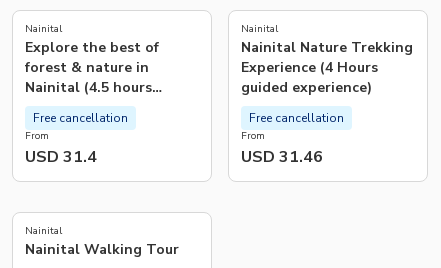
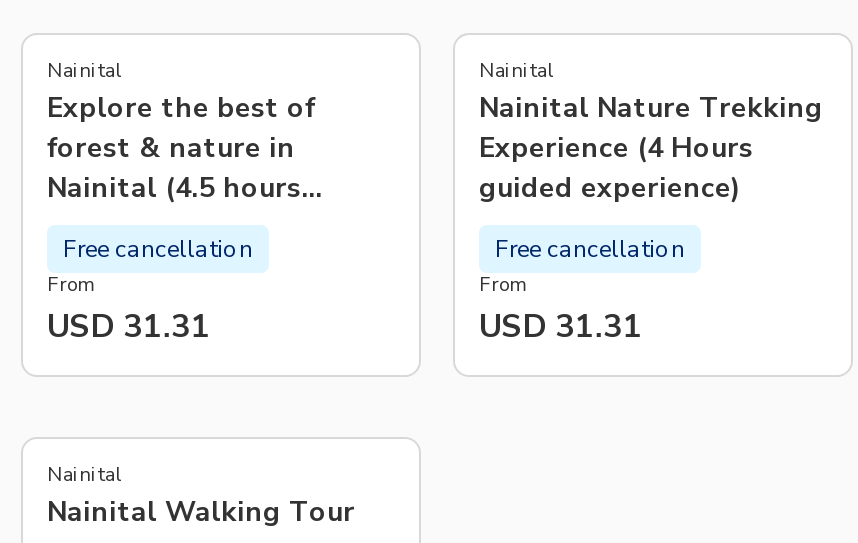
- USD 31.4
+ USD 31.31

- USD 31.46
+ USD 31.31
